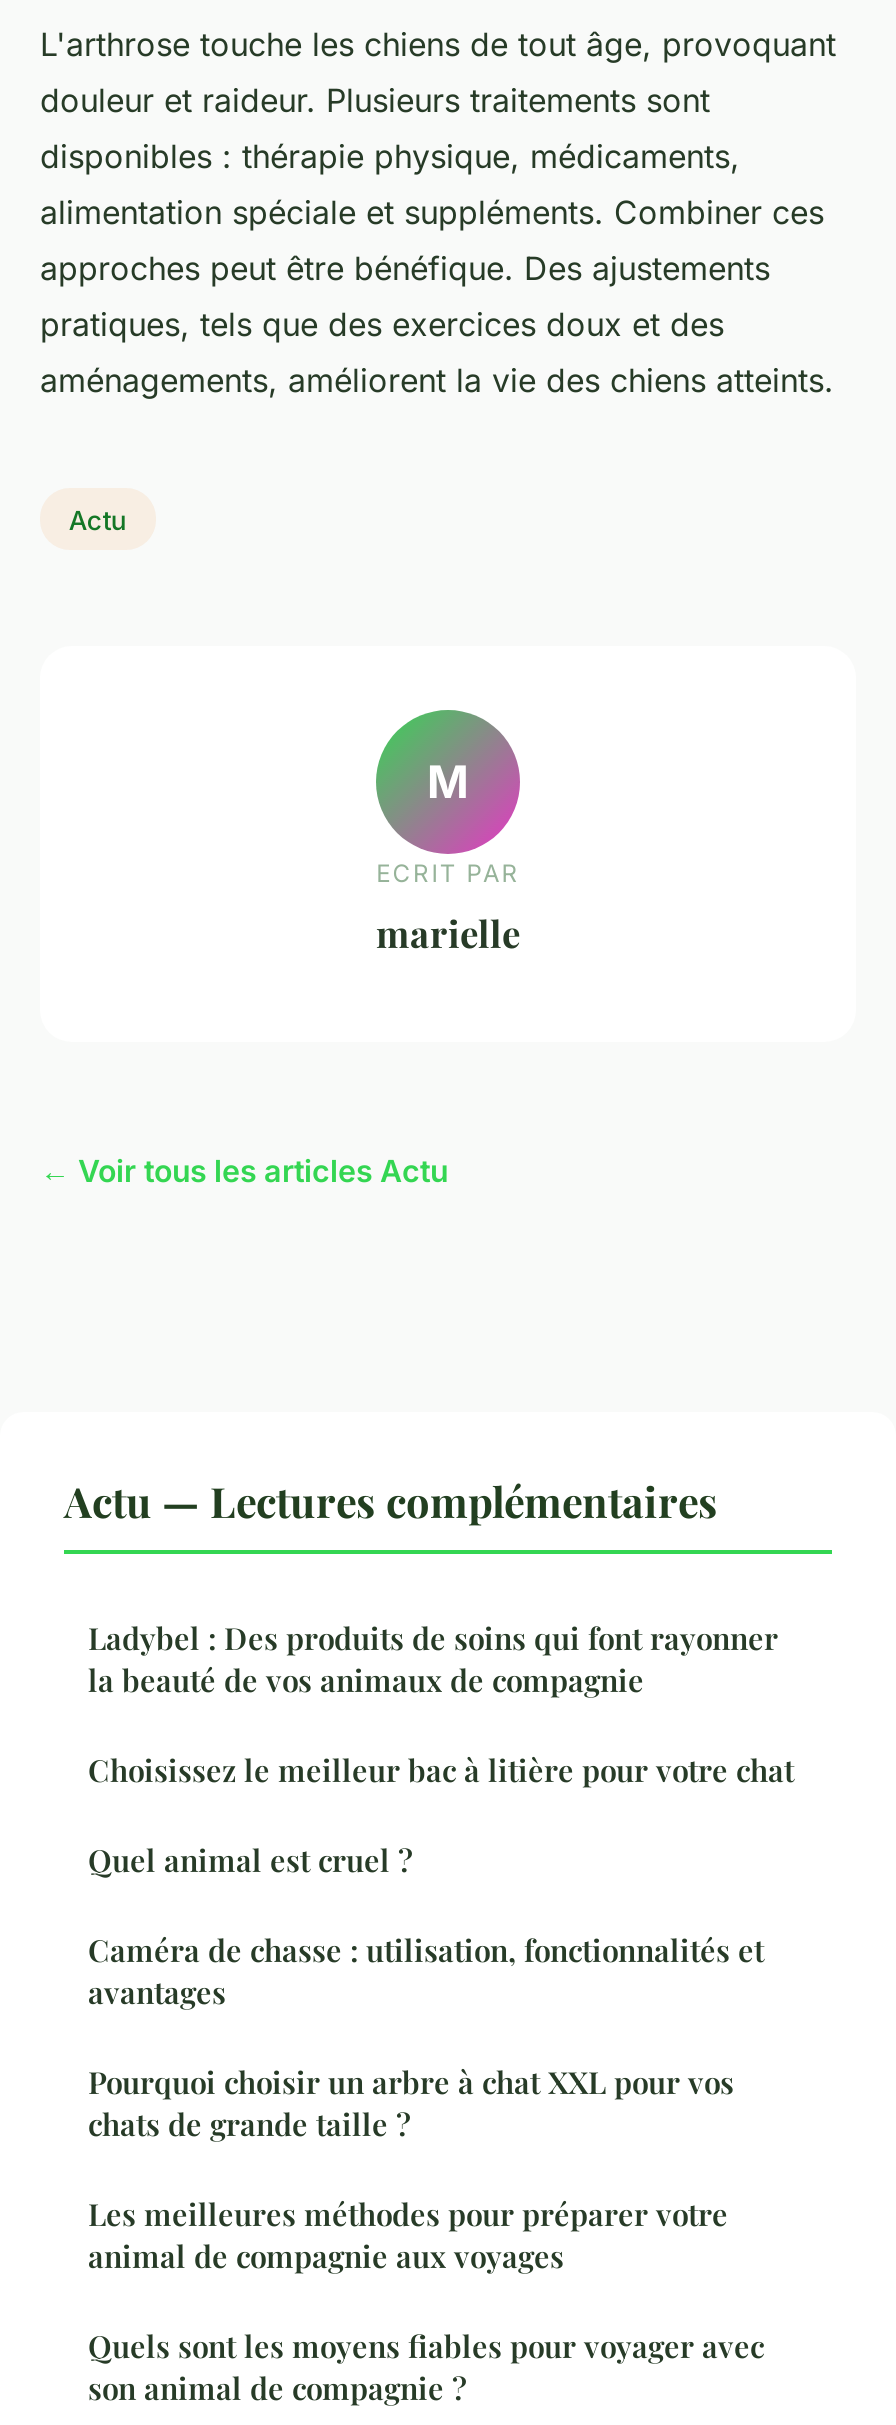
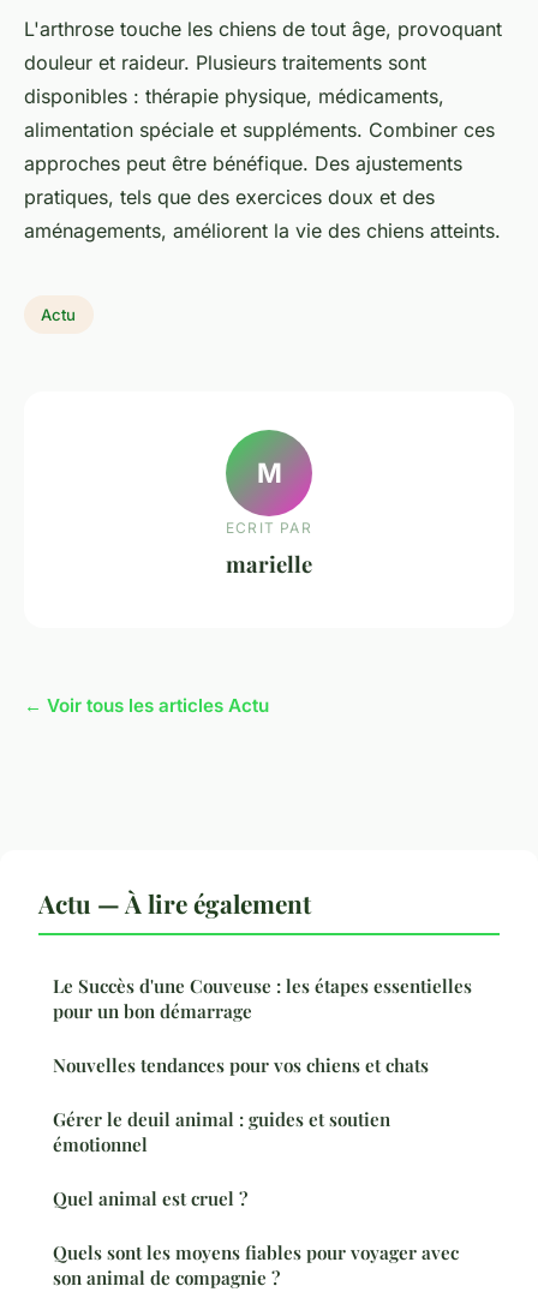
- Actu — Lectures complémentaires
- Ladybel : Des produits de soins qui font rayonner
- la beauté de vos animaux de compagnie
- Choisissez le meilleur bac à litière pour votre chat
+ Actu — À lire également
+ Le Succès d'une Couveuse : les étapes essentielles
+ pour un bon démarrage
+ Nouvelles tendances pour vos chiens et chats
+ Gérer le deuil animal : guides et soutien
+ émotionnel

moved down: Quel animal est cruel ?

- Caméra de chasse : utilisation, fonctionnalités et
- avantages
- Pourquoi choisir un arbre à chat XXL pour vos
- chats de grande taille ?
- Les meilleures méthodes pour préparer votre
- animal de compagnie aux voyages
